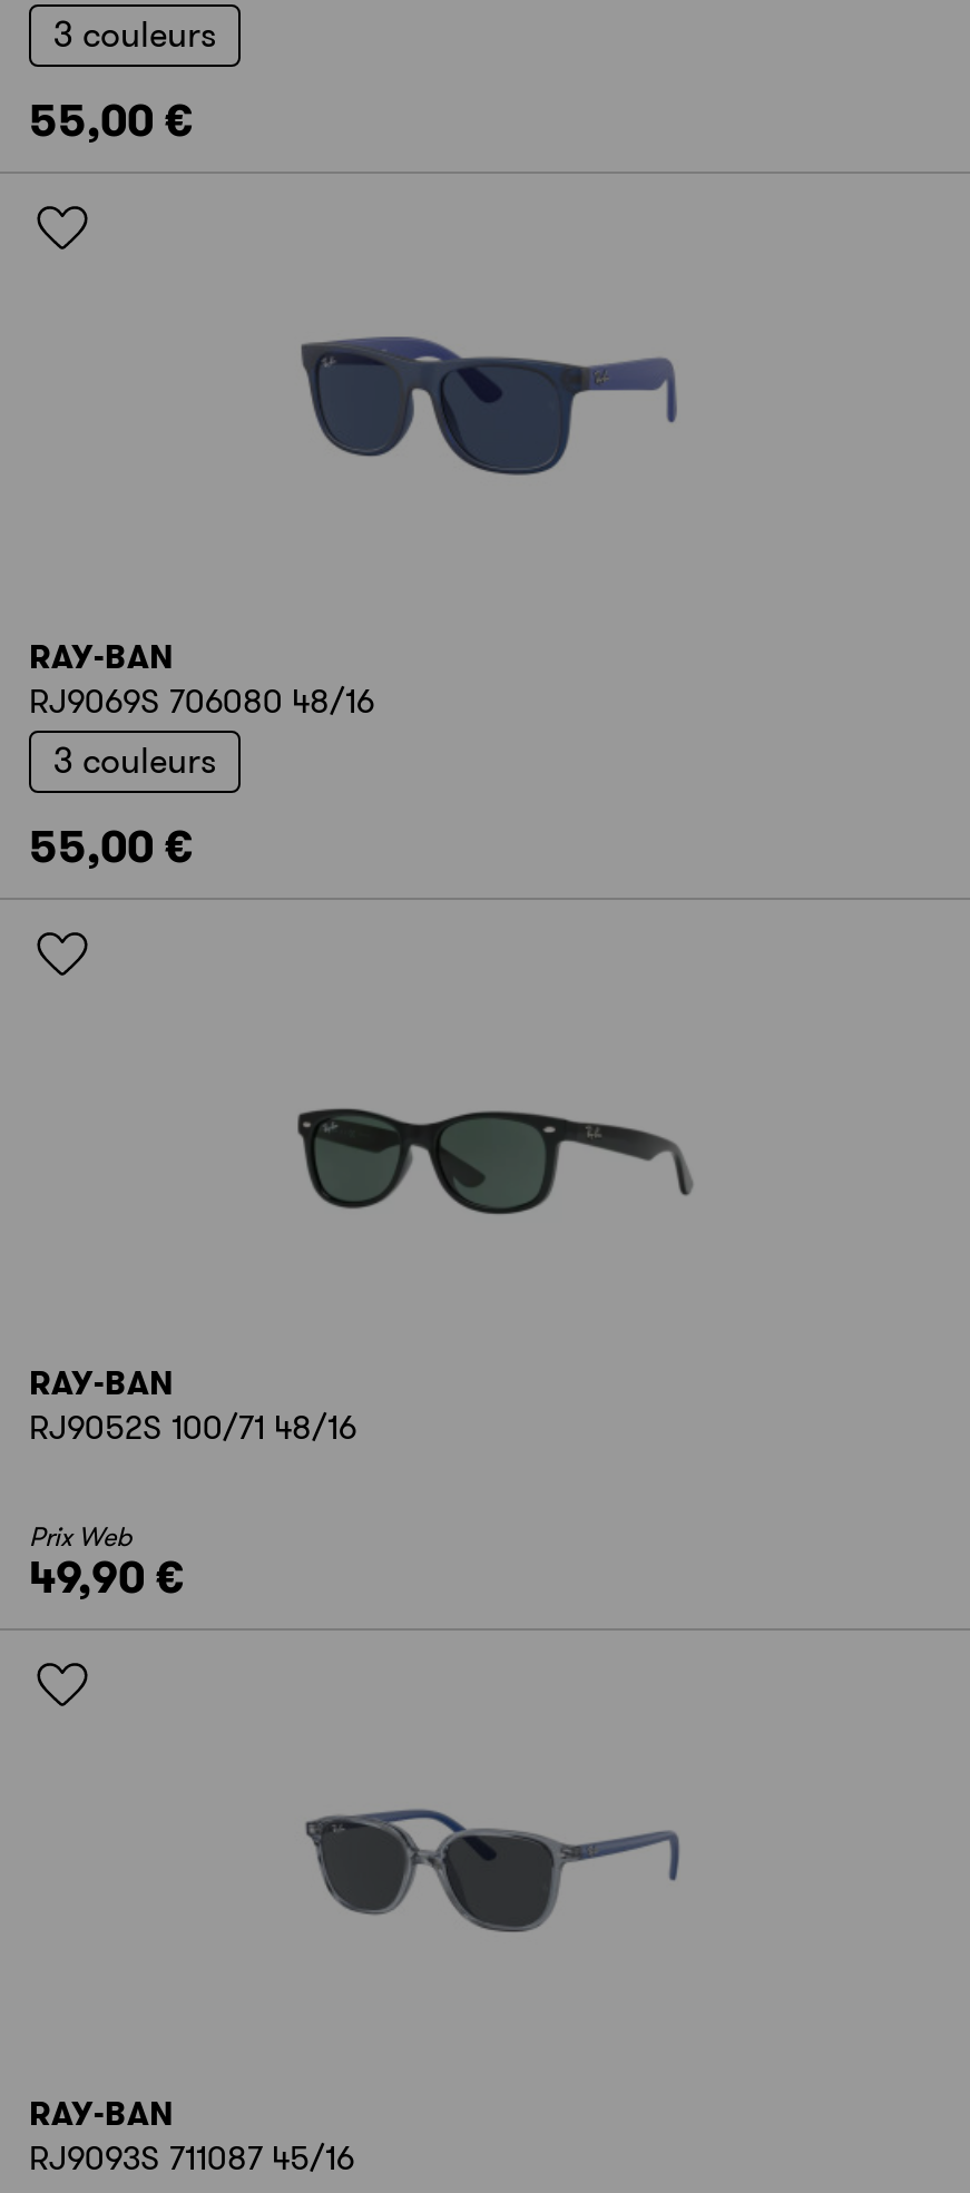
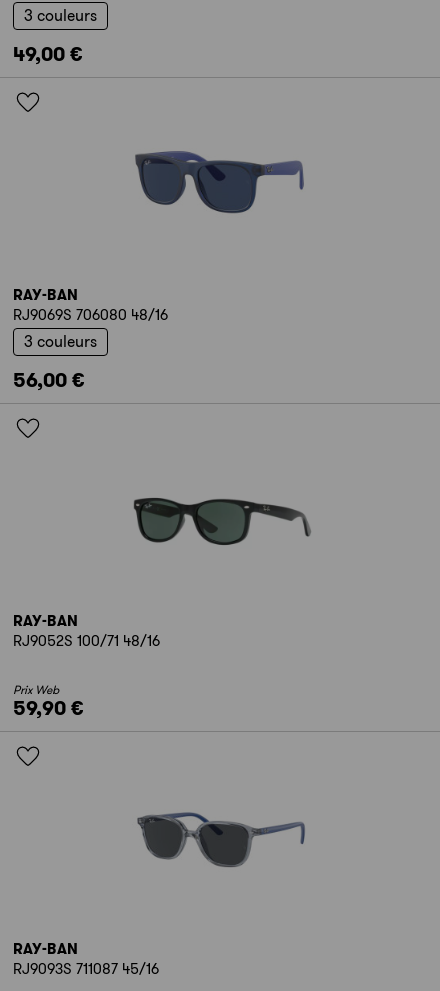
- 55,00 €
+ 49,00 €

- 55,00 €
+ 56,00 €

- 49,90 €
+ 59,90 €
